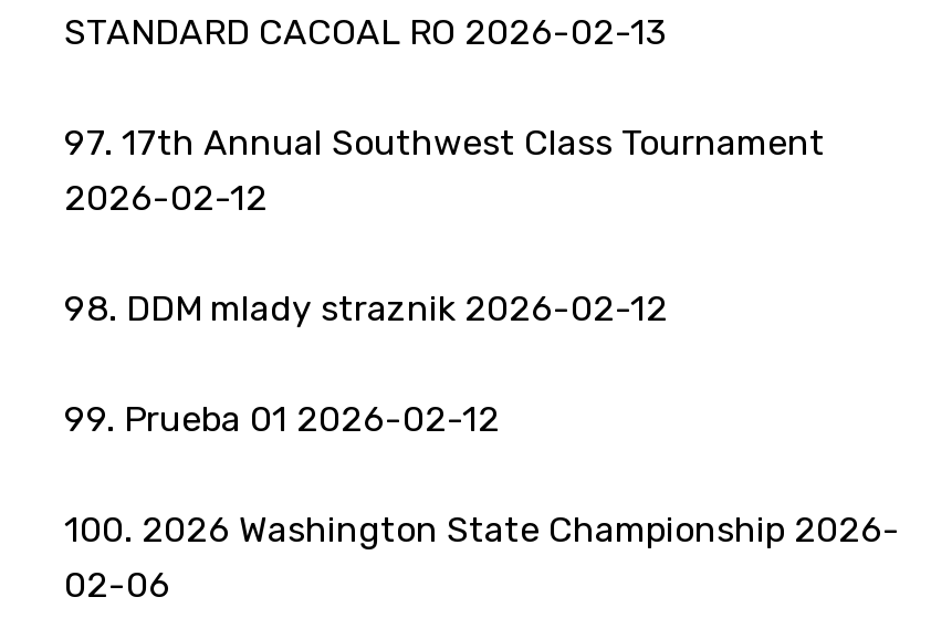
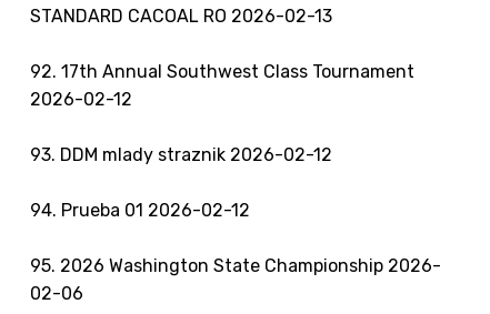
- 97. 17th Annual Southwest Class Tournament
+ 92. 17th Annual Southwest Class Tournament

- 98. DDM mlady straznik 2026-02-12
+ 93. DDM mlady straznik 2026-02-12

- 99. Prueba 01 2026-02-12
+ 94. Prueba 01 2026-02-12

- 100. 2026 Washington State Championship 2026-
+ 95. 2026 Washington State Championship 2026-
